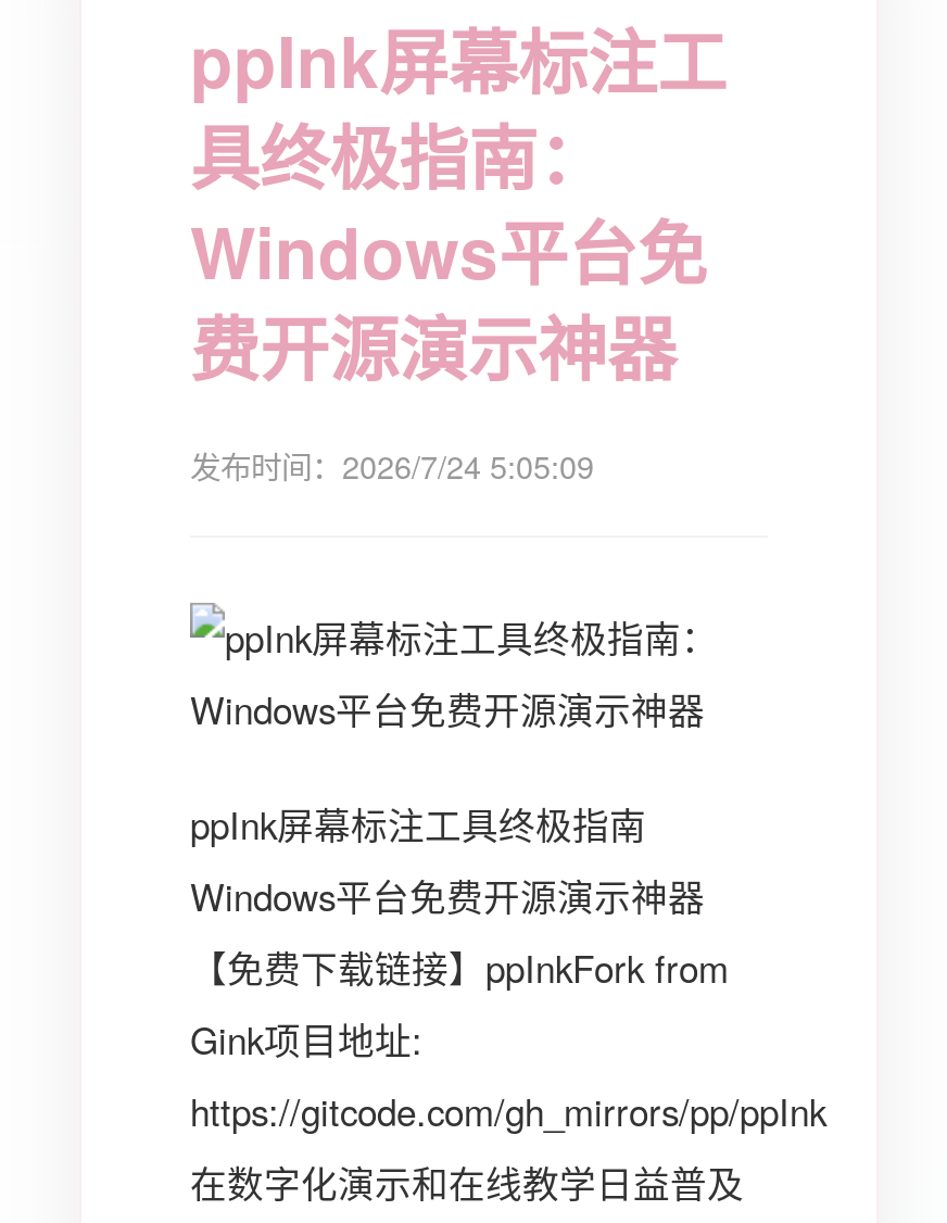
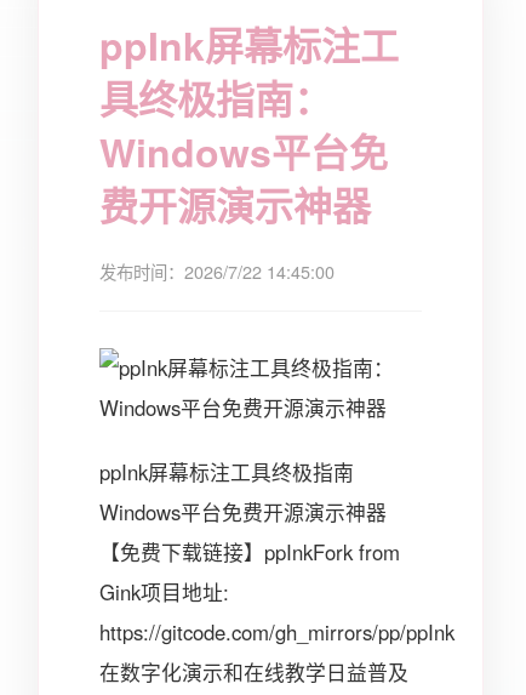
- 发布时间：2026/7/24 5:05:09
+ 发布时间：2026/7/22 14:45:00
